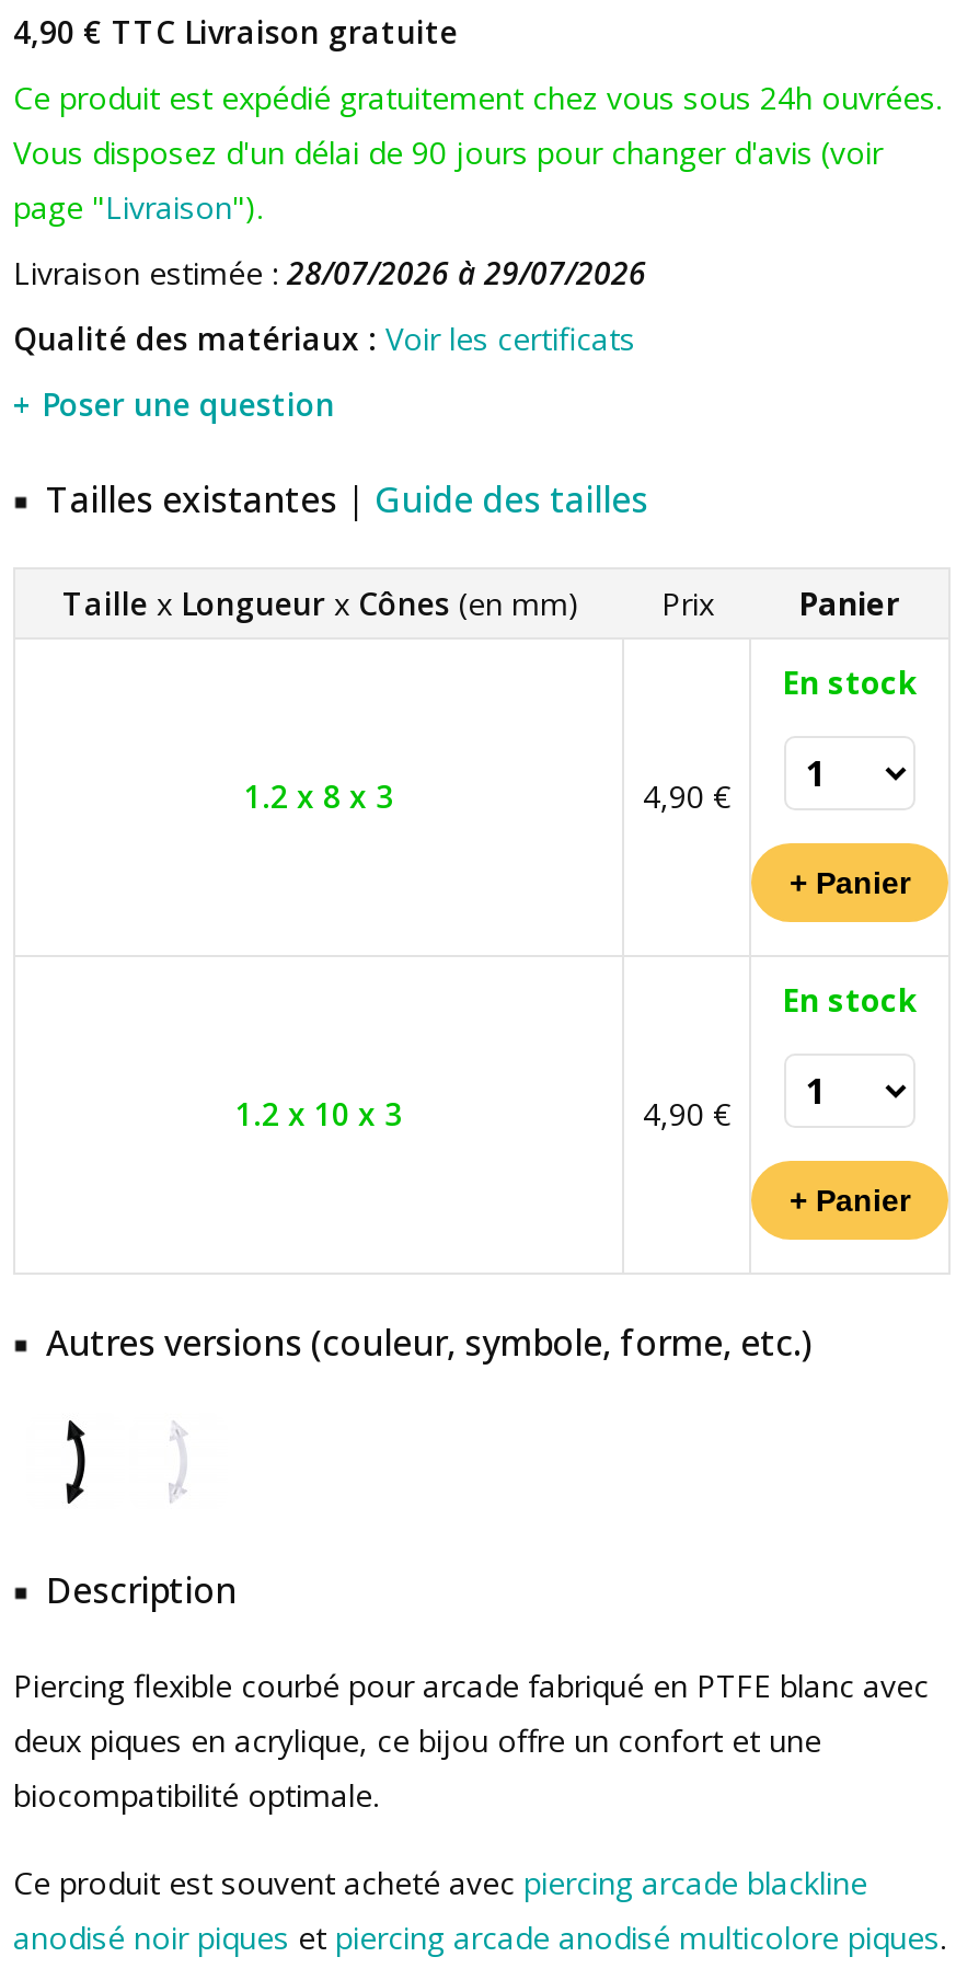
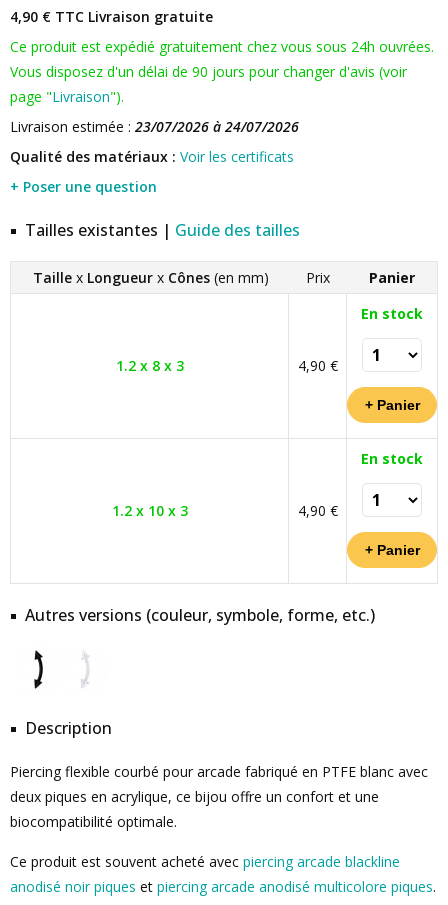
- Livraison estimée : 28/07/2026 à 29/07/2026
+ Livraison estimée : 23/07/2026 à 24/07/2026
